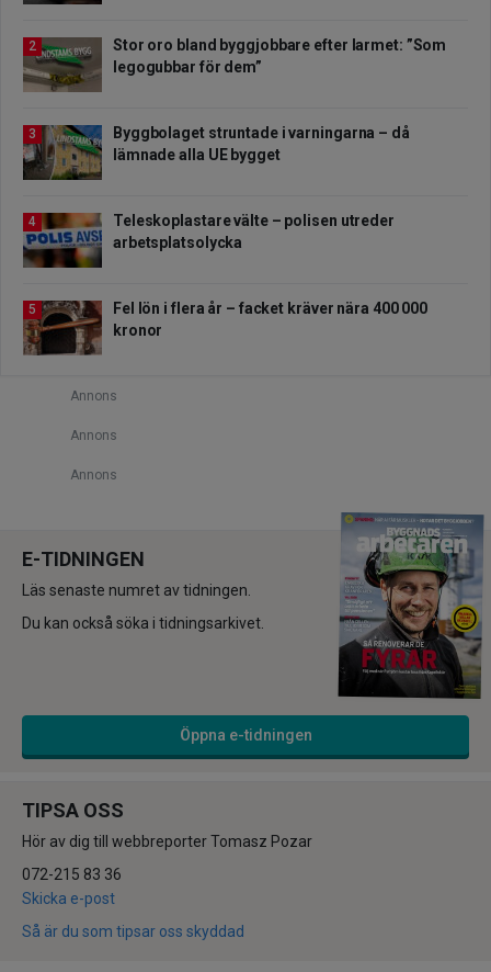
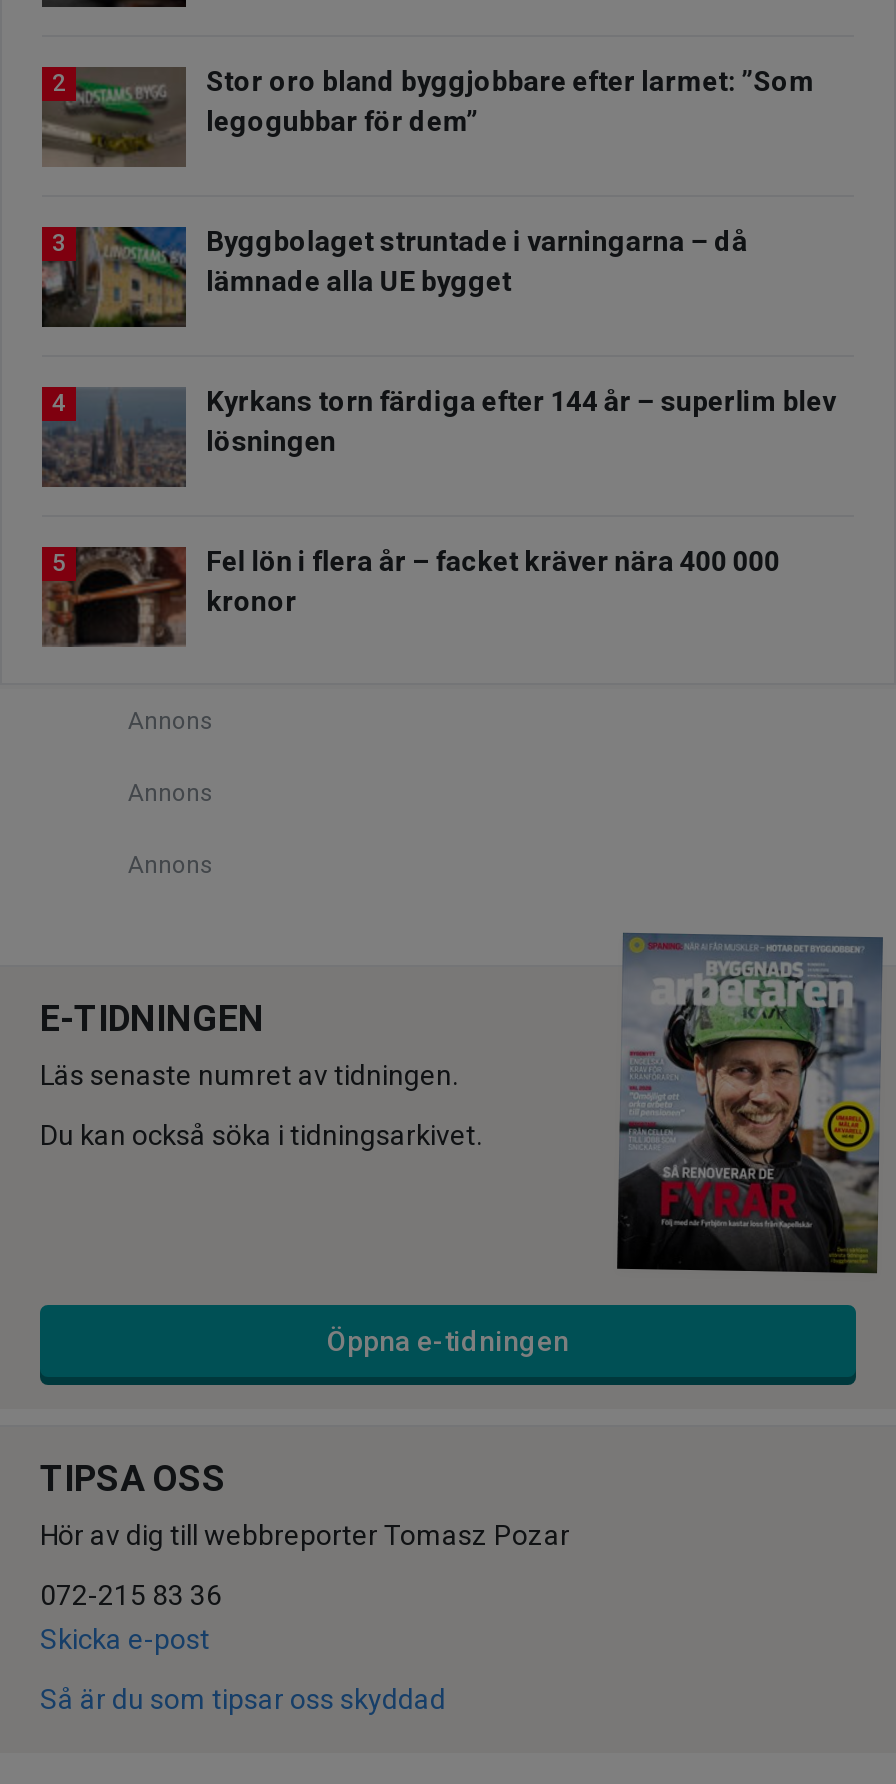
- [image]
- Teleskoplastare välte – polisen utreder
- arbetsplatsolycka
+ [image]
+ Kyrkans torn färdiga efter 144 år – superlim blev
+ lösningen
